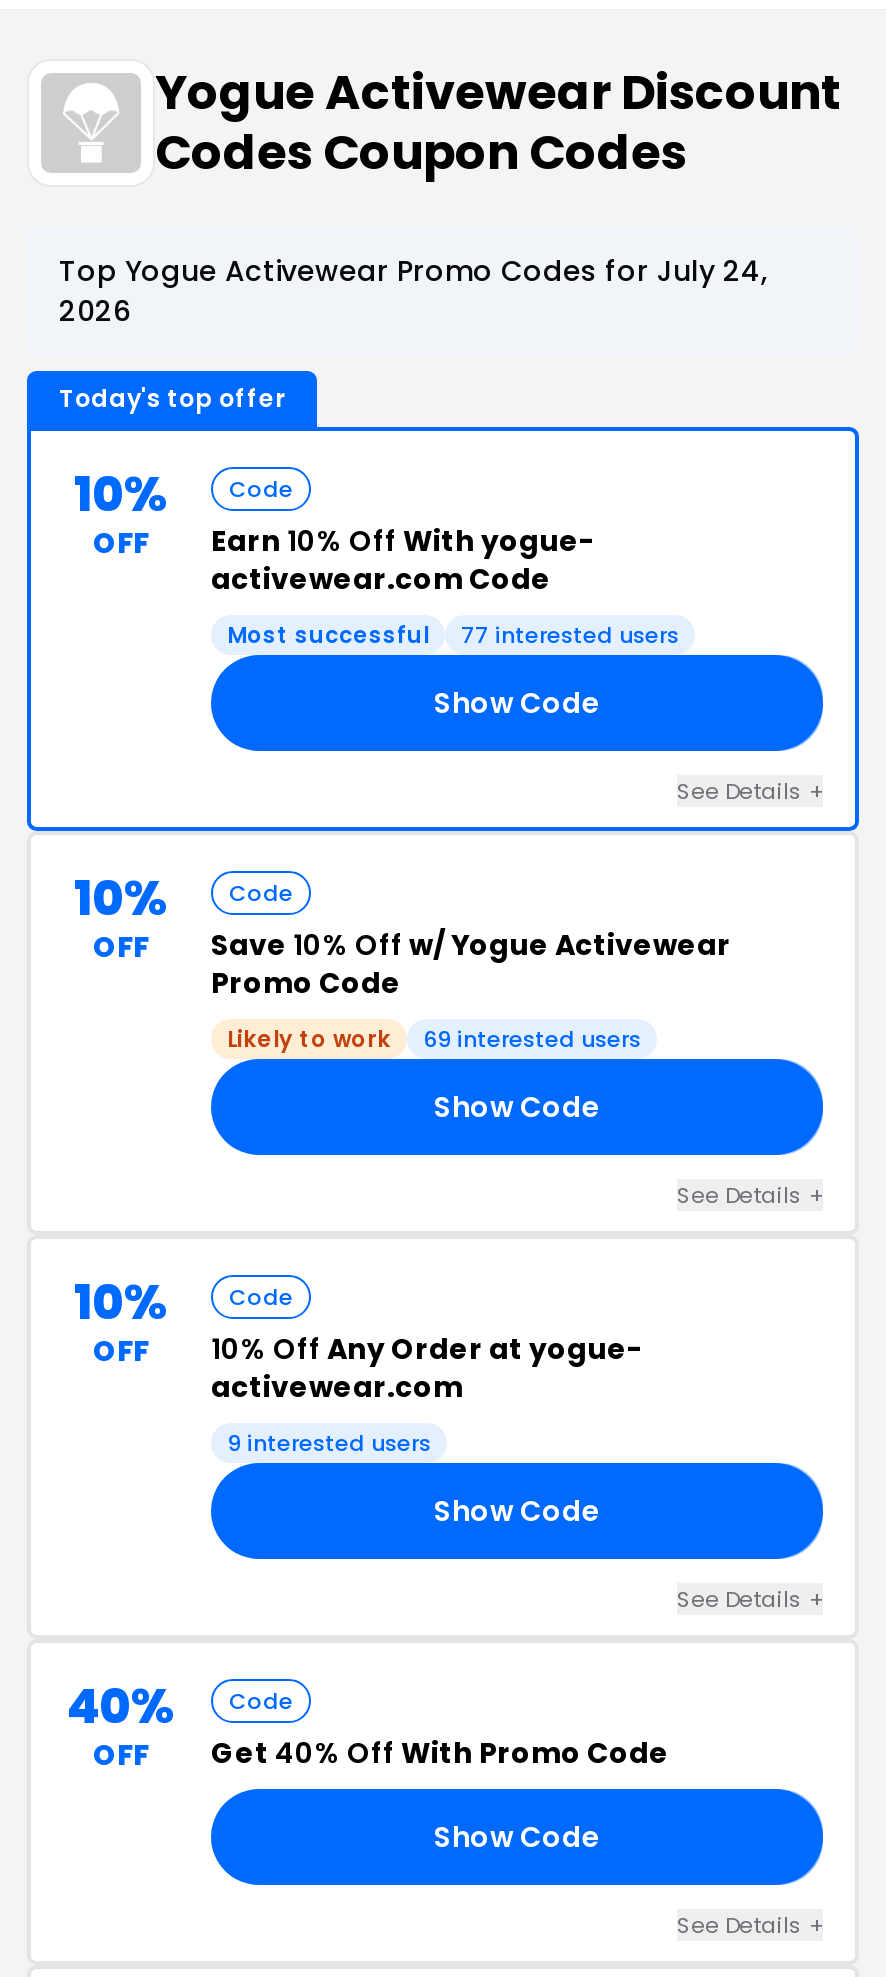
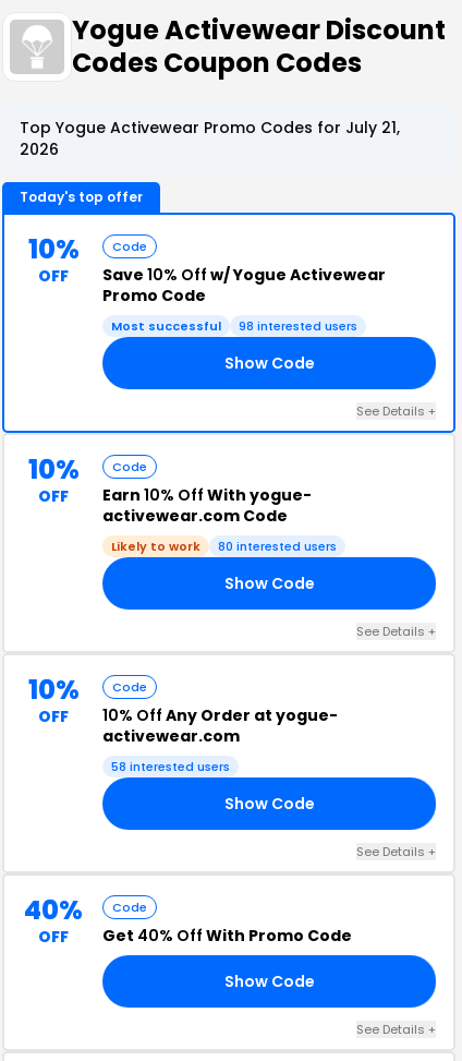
- Top Yogue Activewear Promo Codes for July 24,
+ Top Yogue Activewear Promo Codes for July 21,

moved down: Earn 10% Off With yogue- | activewear.com Code

- 77 interested users
+ 98 interested users

moved up: Save 10% Off w/ Yogue Activewear | Promo Code

- 69 interested users
+ 80 interested users

- 9 interested users
+ 58 interested users
